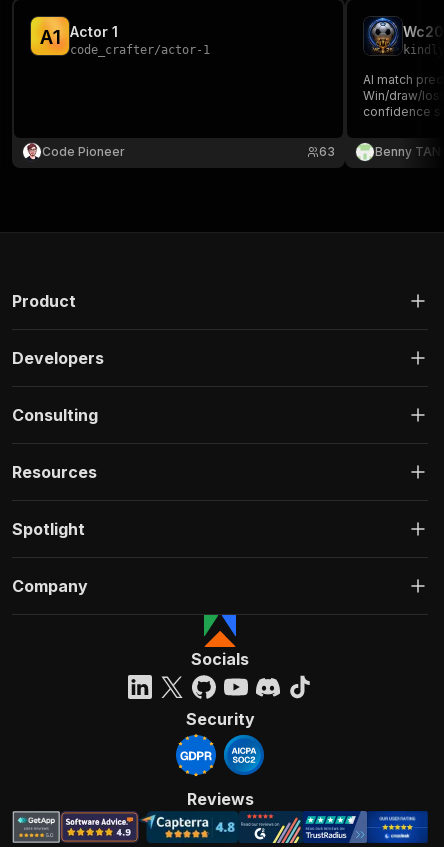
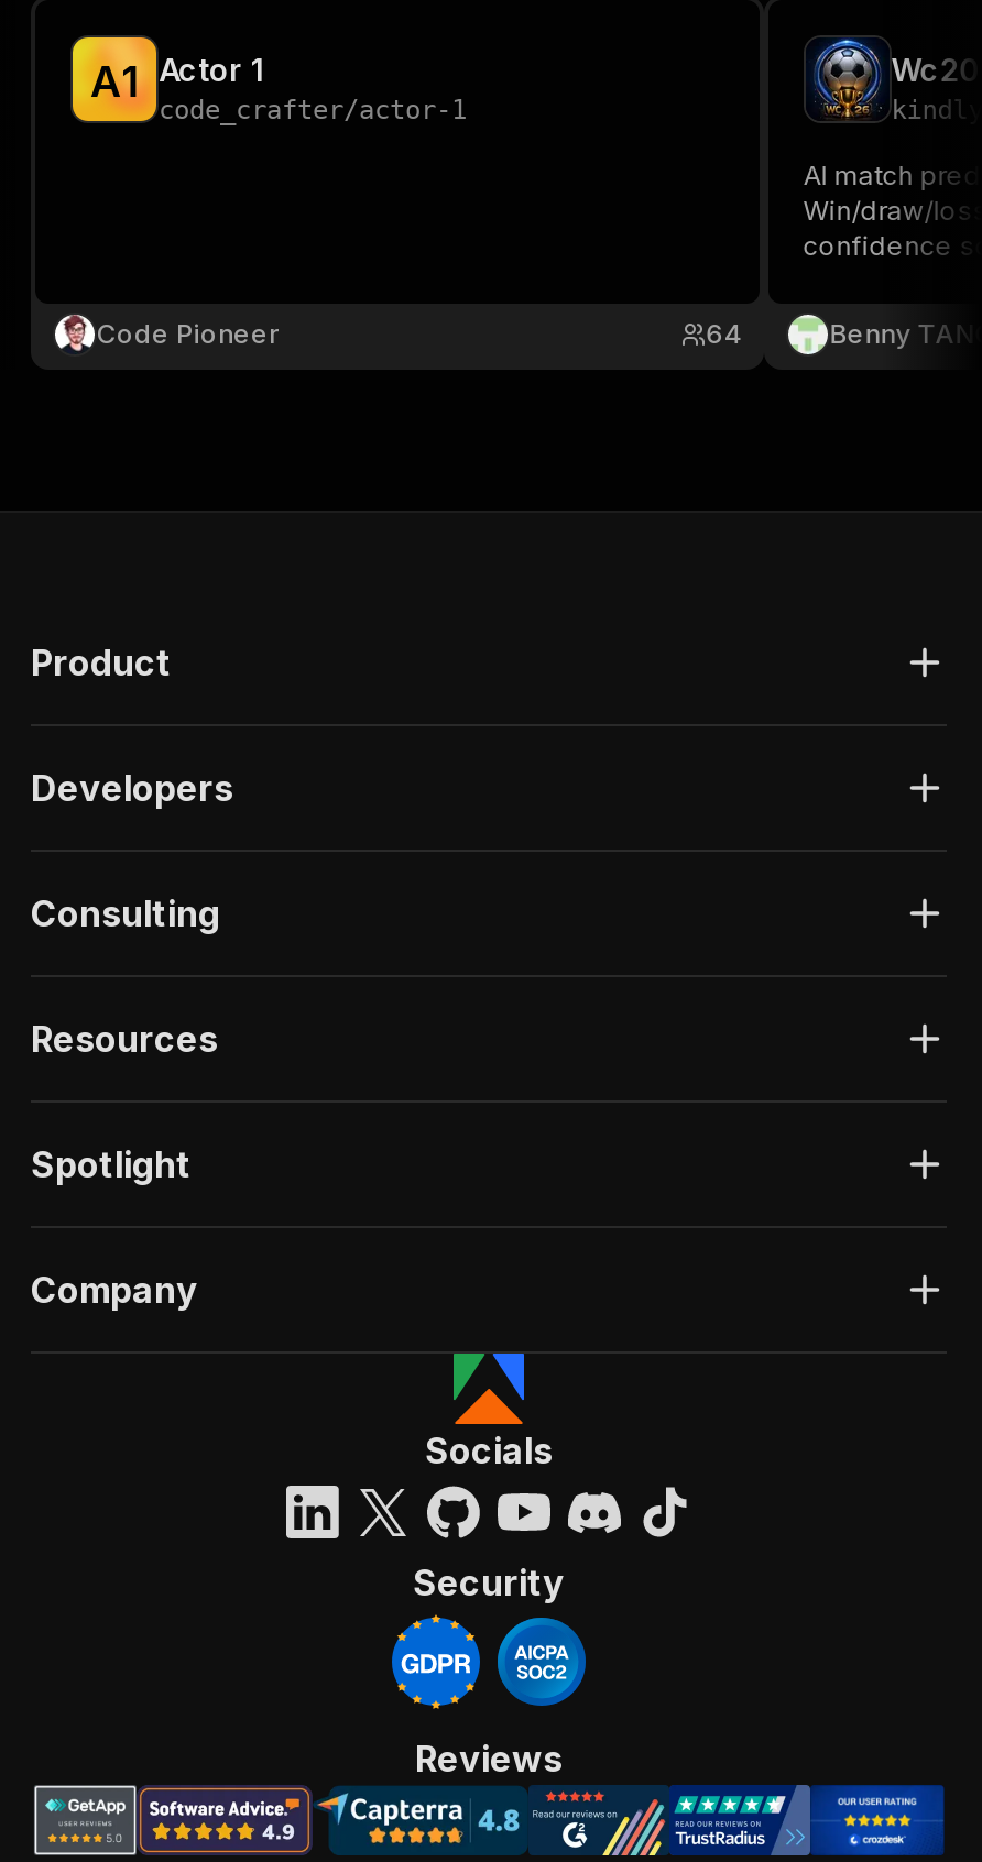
- 63
+ 64
